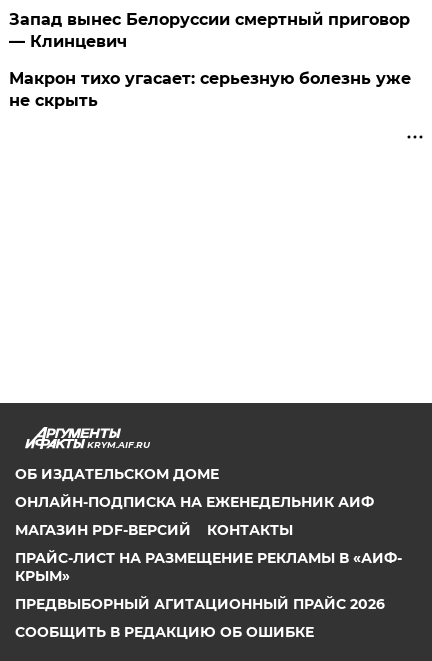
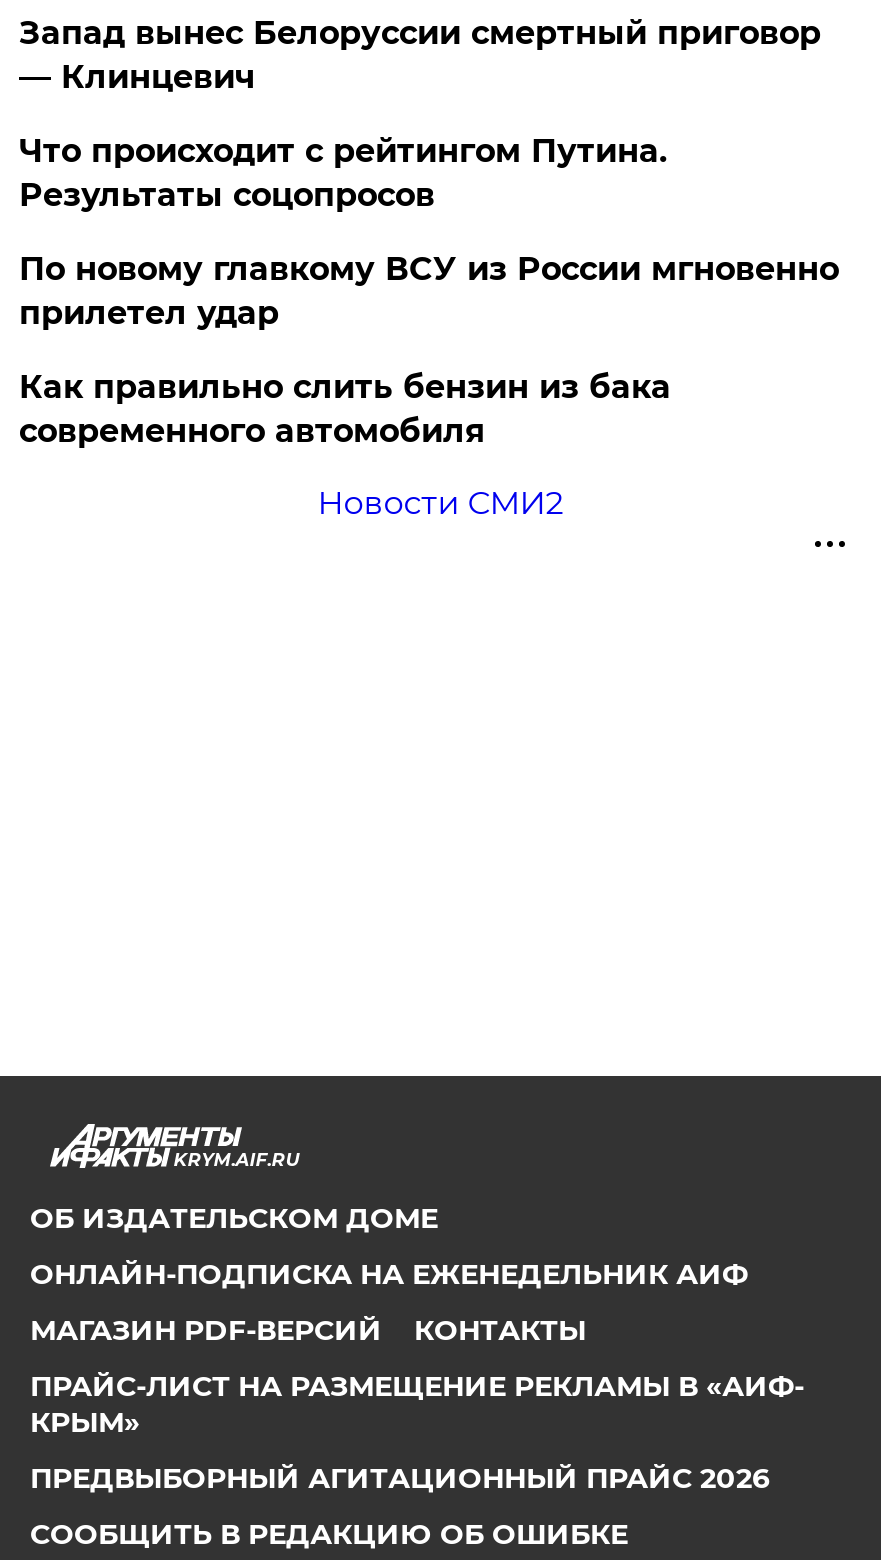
- Макрон тихо угасает: серьезную болезнь уже
- не скрыть
+ Что происходит с рейтингом Путина.
+ Результаты соцопросов
+ По новому главкому ВСУ из России мгновенно
+ прилетел удар
+ Как правильно слить бензин из бака
+ современного автомобиля
+ Новости СМИ2
